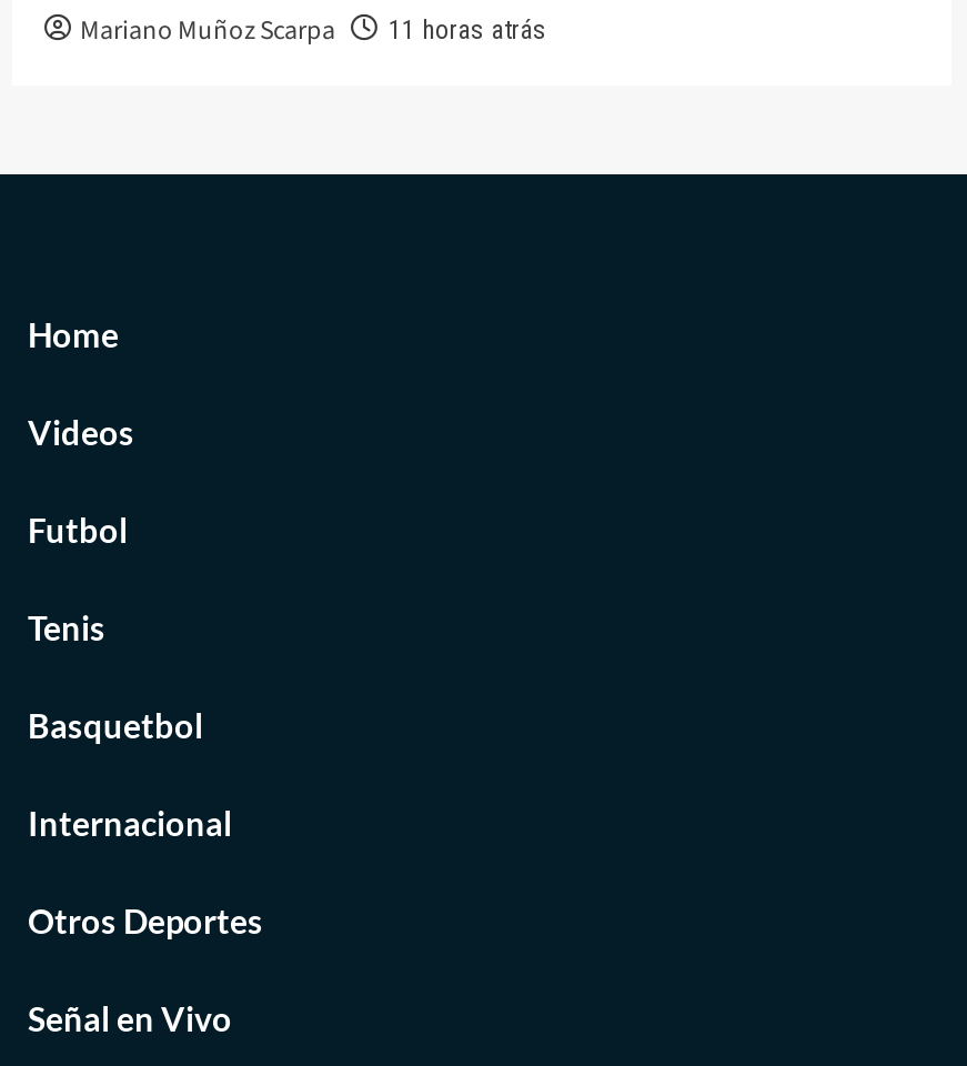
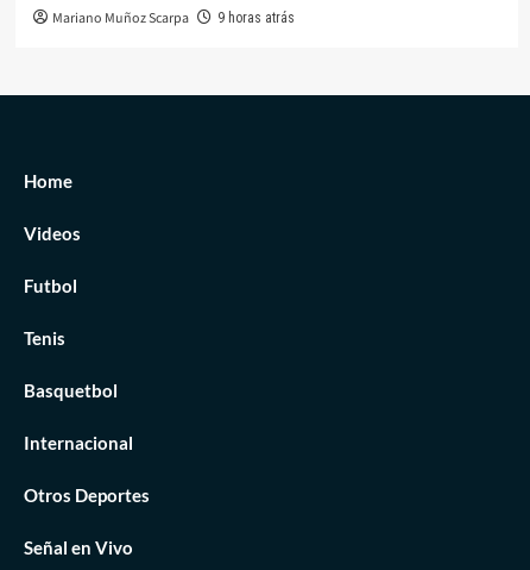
- Mariano Muñoz Scarpa 11 horas atrás
+ Mariano Muñoz Scarpa 9 horas atrás
